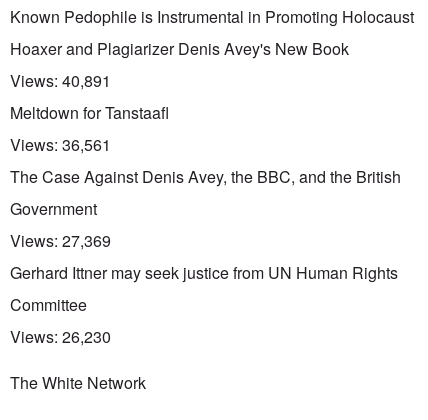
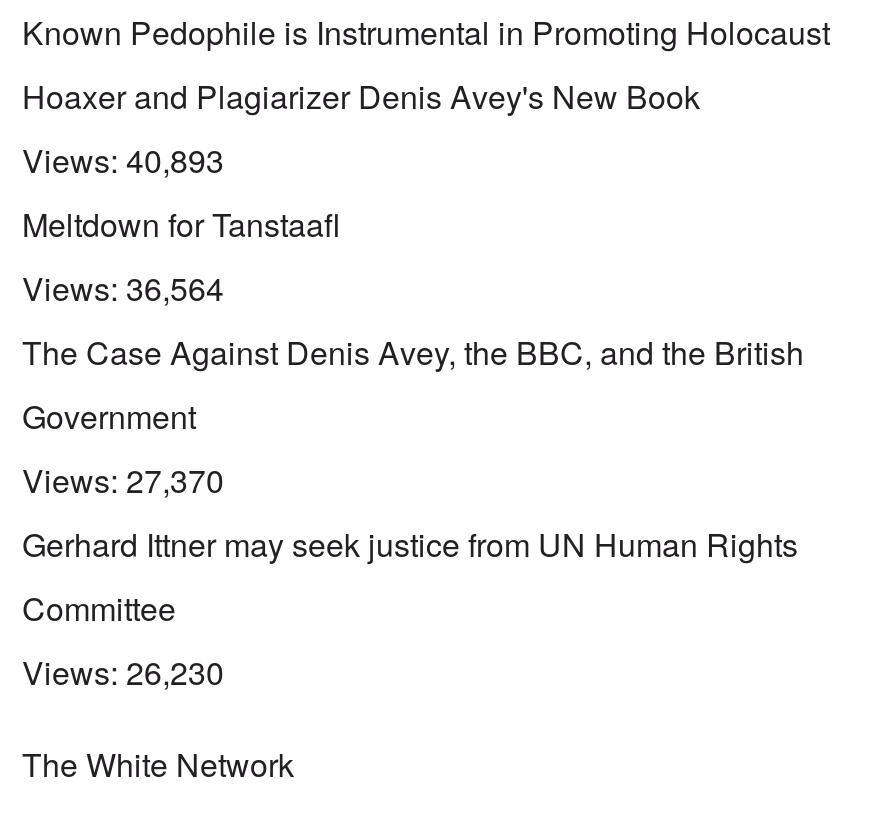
- Views: 40,891
+ Views: 40,893

- Views: 36,561
+ Views: 36,564

- Views: 27,369
+ Views: 27,370
